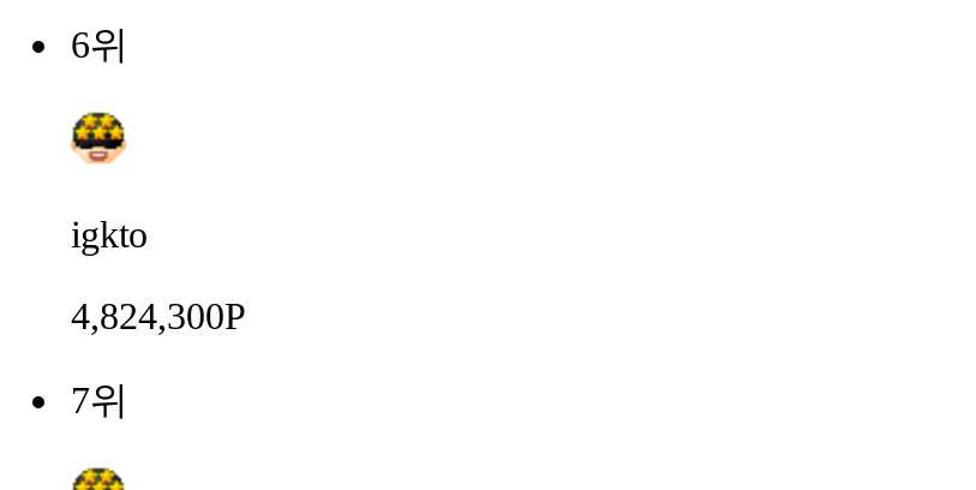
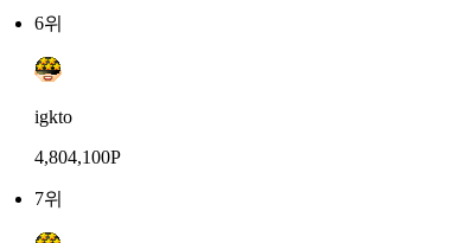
- 4,824,300P
+ 4,804,100P
